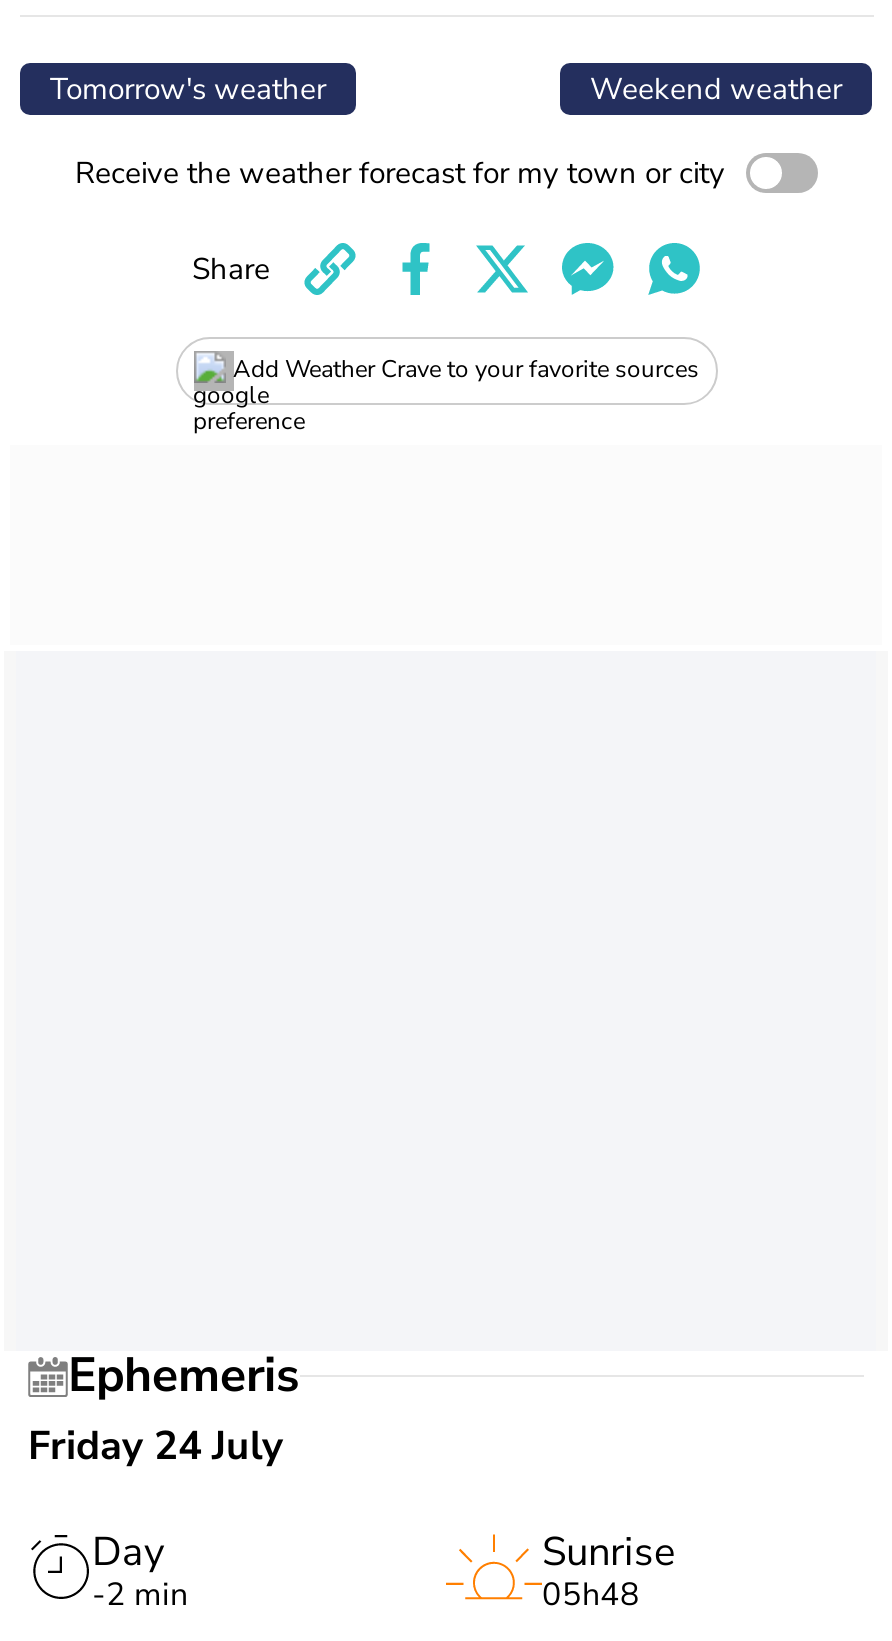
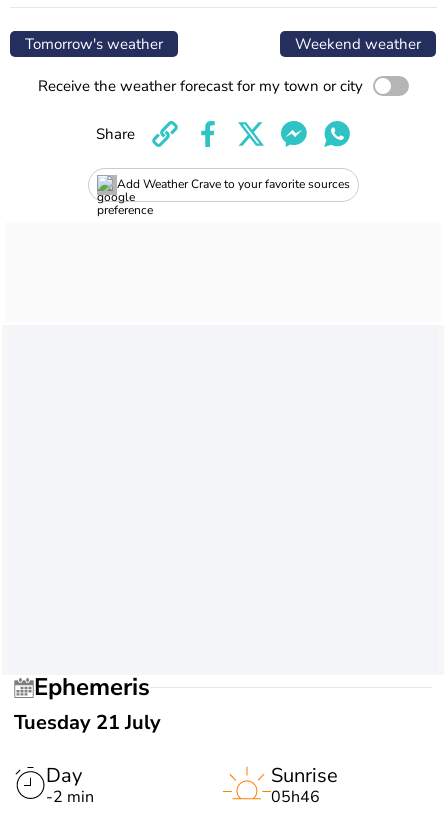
- Friday 24 July
+ Tuesday 21 July

- 05h48
+ 05h46
